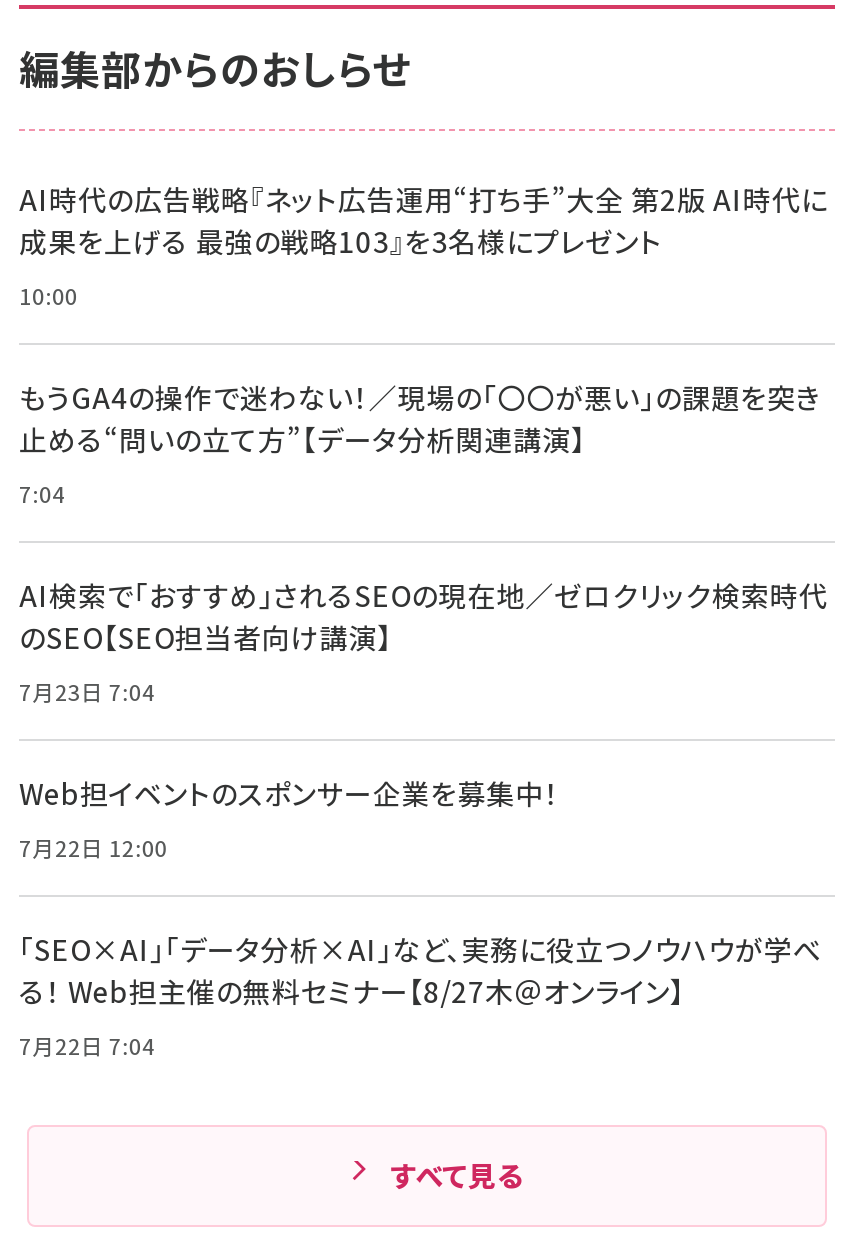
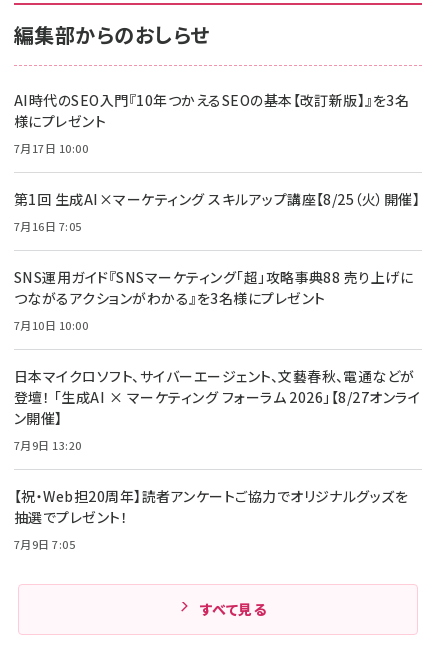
- AI時代の広告戦略『ネット広告運用“打ち手”大全 第2版 AI時代に
- 成果を上げる 最強の戦略103』を3名様にプレゼント
- 10:00
+ AI時代のSEO入門『10年つかえるSEOの基本【改訂新版】』を3名
+ 様にプレゼント
+ 7月17日 10:00

- もうGA4の操作で迷わない！／現場の「〇〇が悪い」の課題を突き
- 止める“問いの立て方”【データ分析関連講演】
- 7:04
+ 第1回 生成AI×マーケティング スキルアップ講座【8/25（火）開催】
+ 7月16日 7:05

- AI検索で「おすすめ」されるSEOの現在地／ゼロクリック検索時代
- のSEO【SEO担当者向け講演】
- 7月23日 7:04
+ SNS運用ガイド『SNSマーケティング「超」攻略事典88 売り上げに
+ つながるアクションがわかる』を3名様にプレゼント
+ 7月10日 10:00

- Web担イベントのスポンサー企業を募集中！
- 7月22日 12:00
+ 日本マイクロソフト、サイバーエージェント、文藝春秋、電通などが
+ 登壇！ 「生成AI × マーケティング フォーラム 2026」【8/27オンライ
+ ン開催】
+ 7月9日 13:20

- 「SEO×AI」「データ分析×AI」など、実務に役立つノウハウが学べ
- る！ Web担主催の無料セミナー【8/27木＠オンライン】
- 7月22日 7:04
+ 【祝・Web担20周年】読者アンケートご協力でオリジナルグッズを
+ 抽選でプレゼント！
+ 7月9日 7:05
